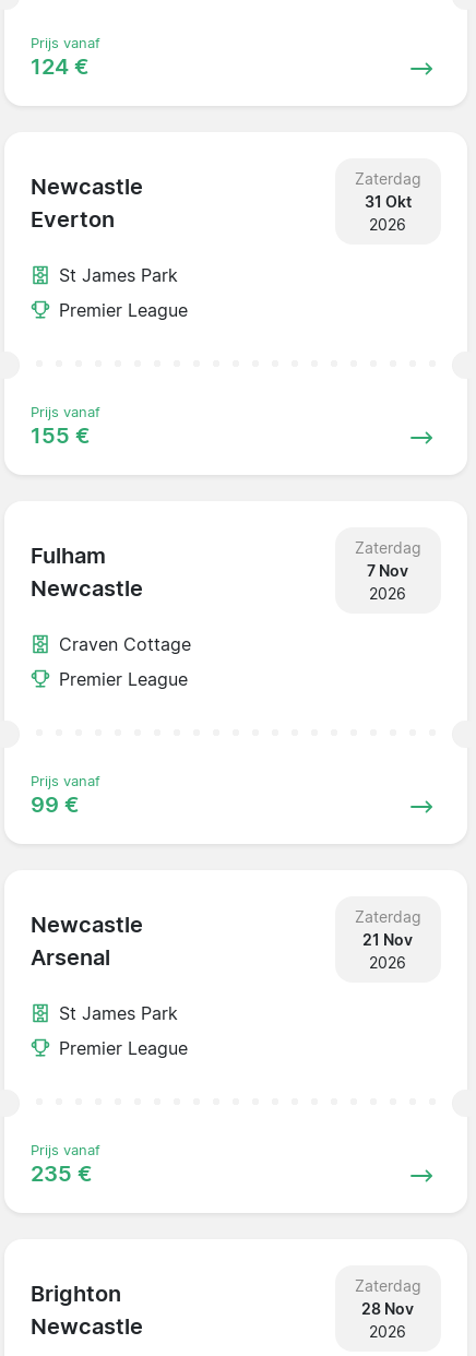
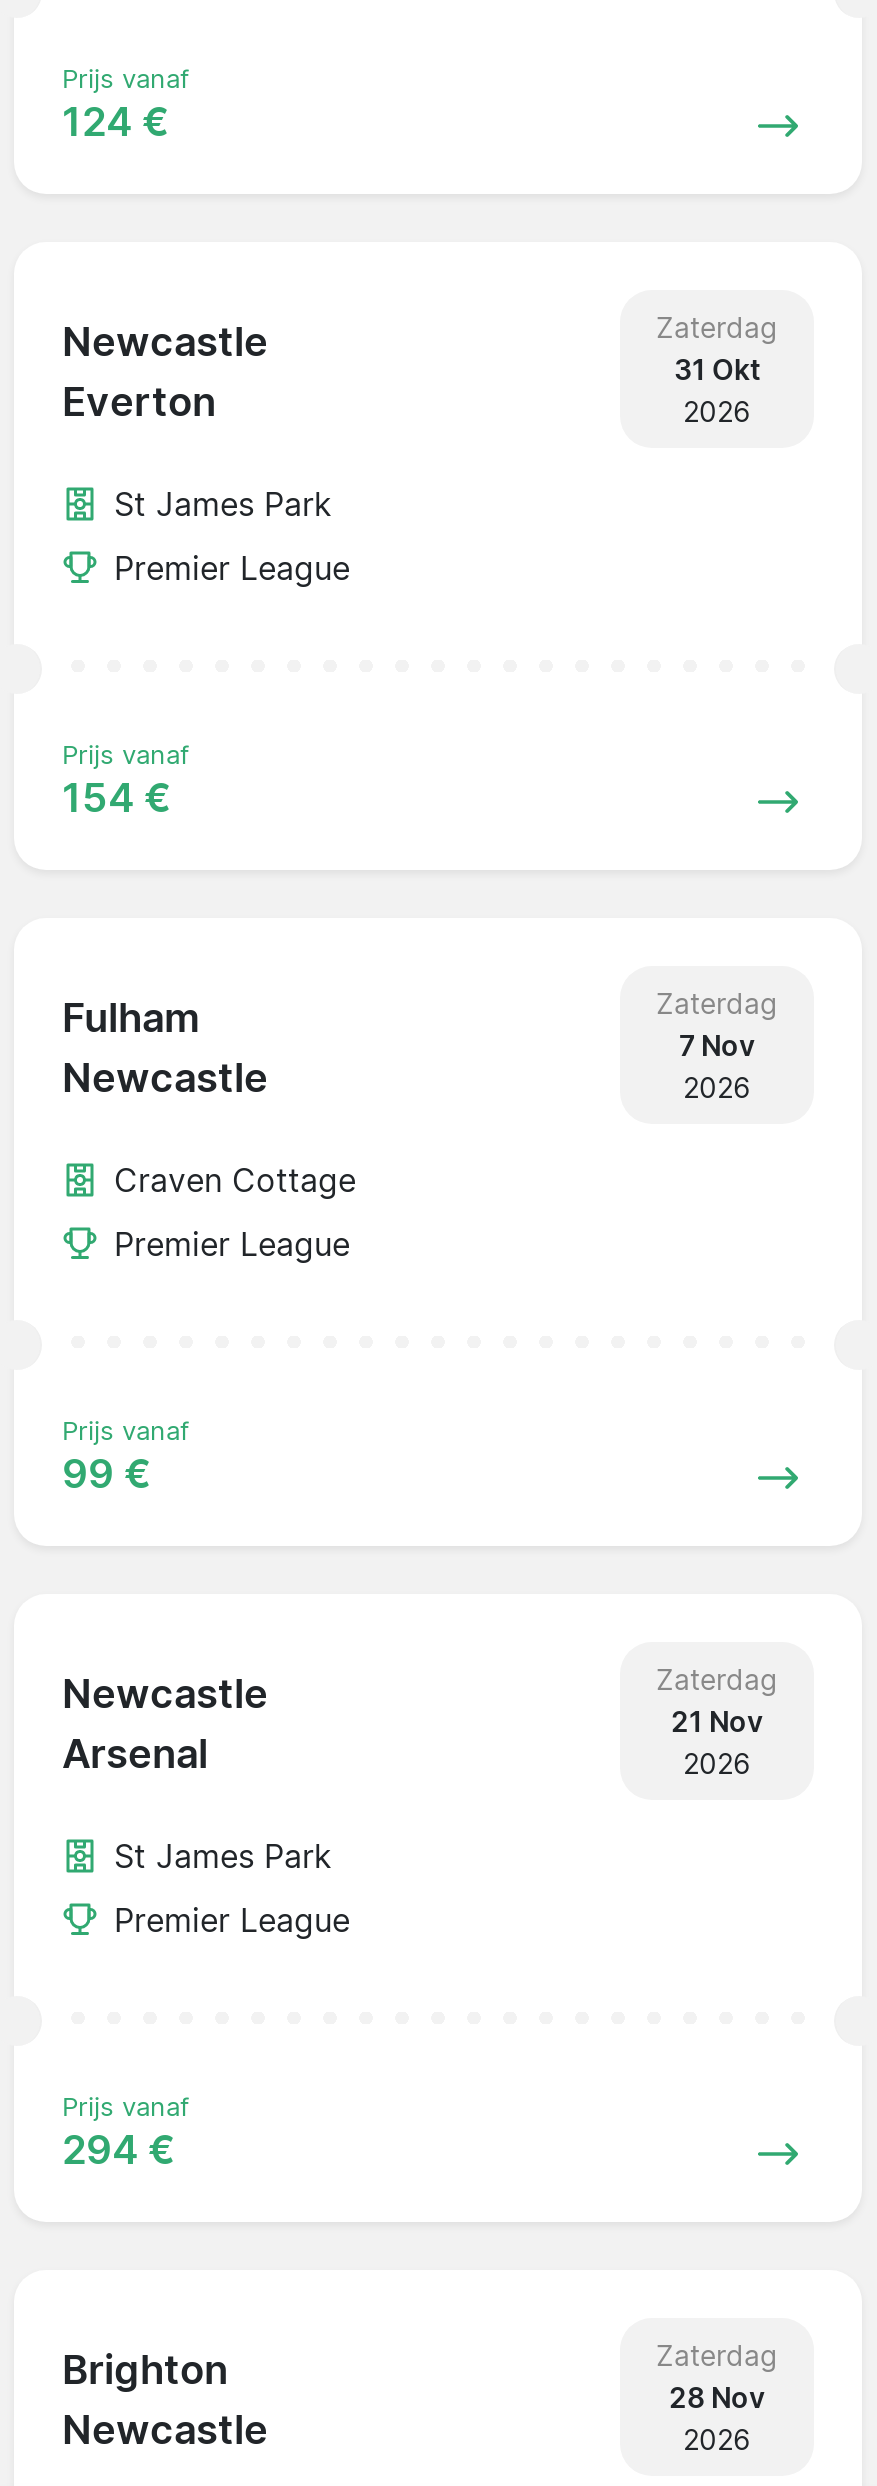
- 155 €
+ 154 €

- 235 €
+ 294 €
